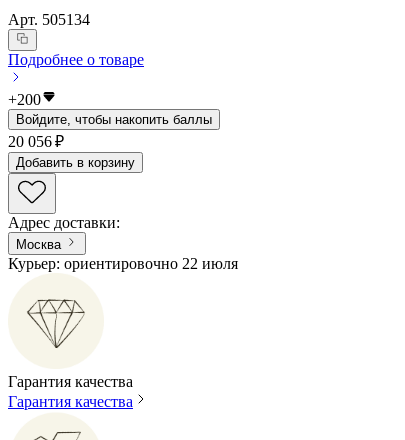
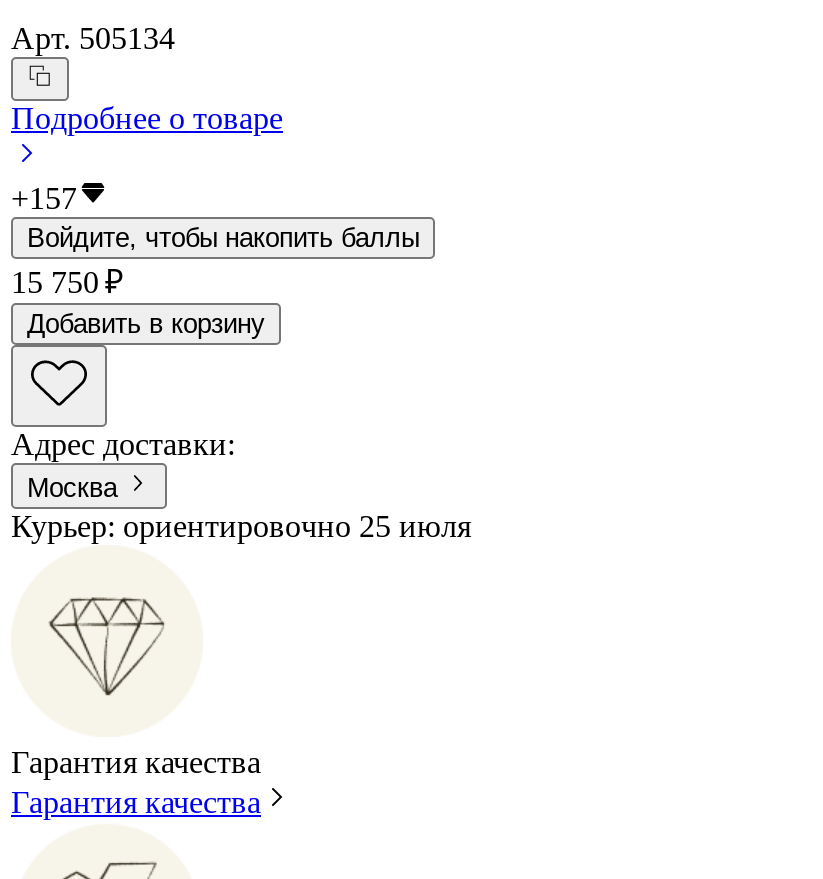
- +200
+ +157

- 20 056 ₽
+ 15 750 ₽

- Курьер: ориентировочно 22 июля
+ Курьер: ориентировочно 25 июля
